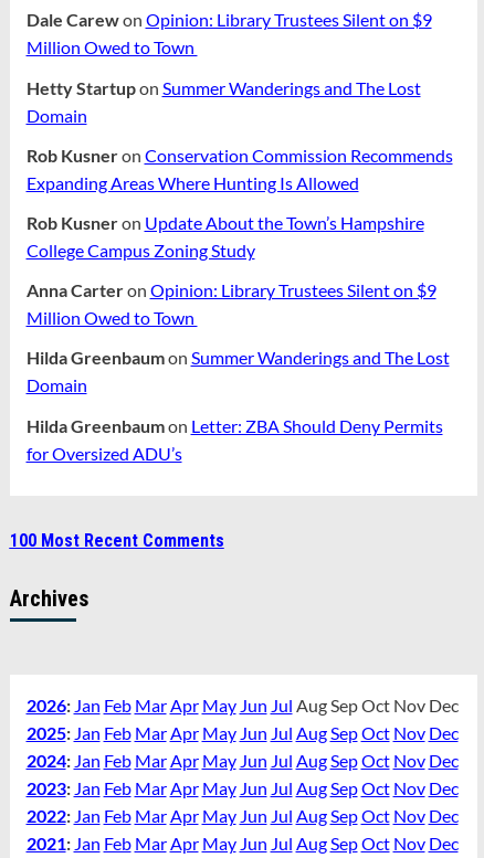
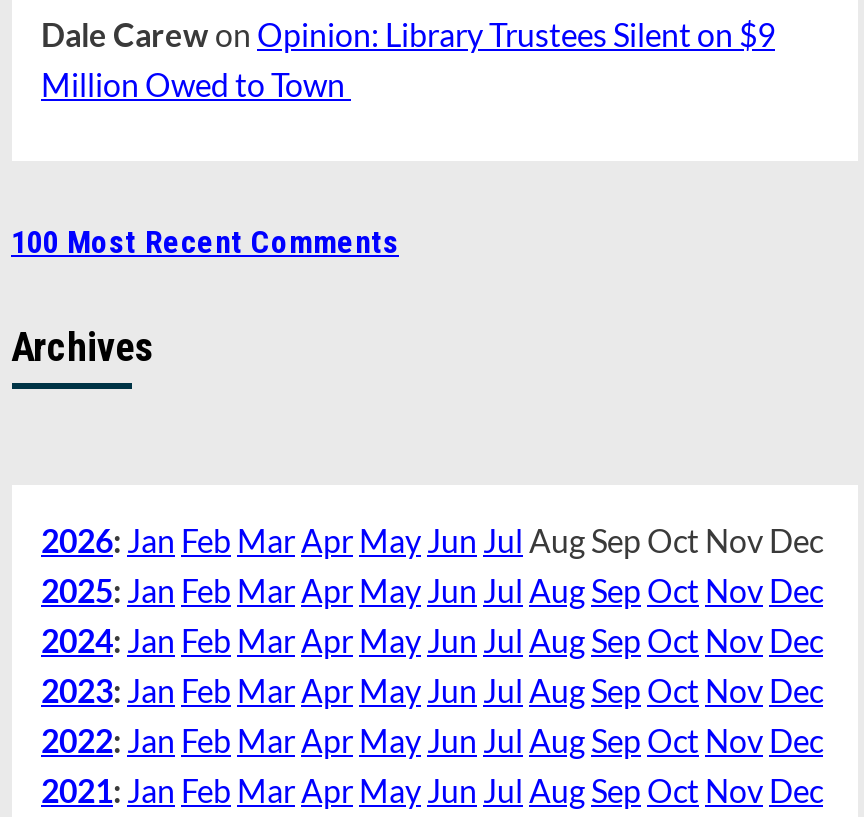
- Hetty Startup on Summer Wanderings and The Lost
- Domain
- Rob Kusner on Conservation Commission Recommends
- Expanding Areas Where Hunting Is Allowed
- Rob Kusner on Update About the Town’s Hampshire
- College Campus Zoning Study
- Anna Carter on Opinion: Library Trustees Silent on $9
- Million Owed to Town
- Hilda Greenbaum on Summer Wanderings and The Lost
- Domain
- Hilda Greenbaum on Letter: ZBA Should Deny Permits
- for Oversized ADU’s
